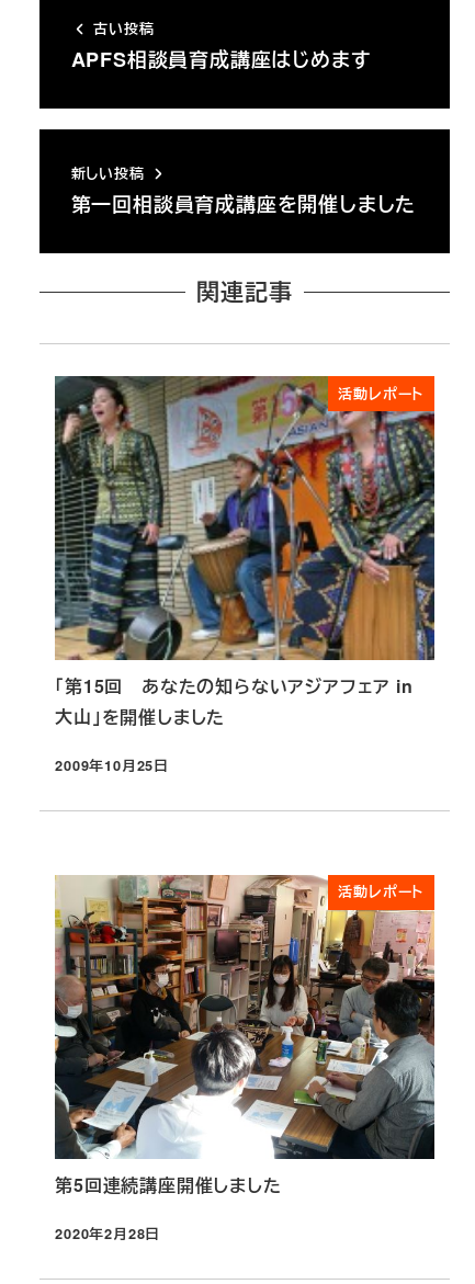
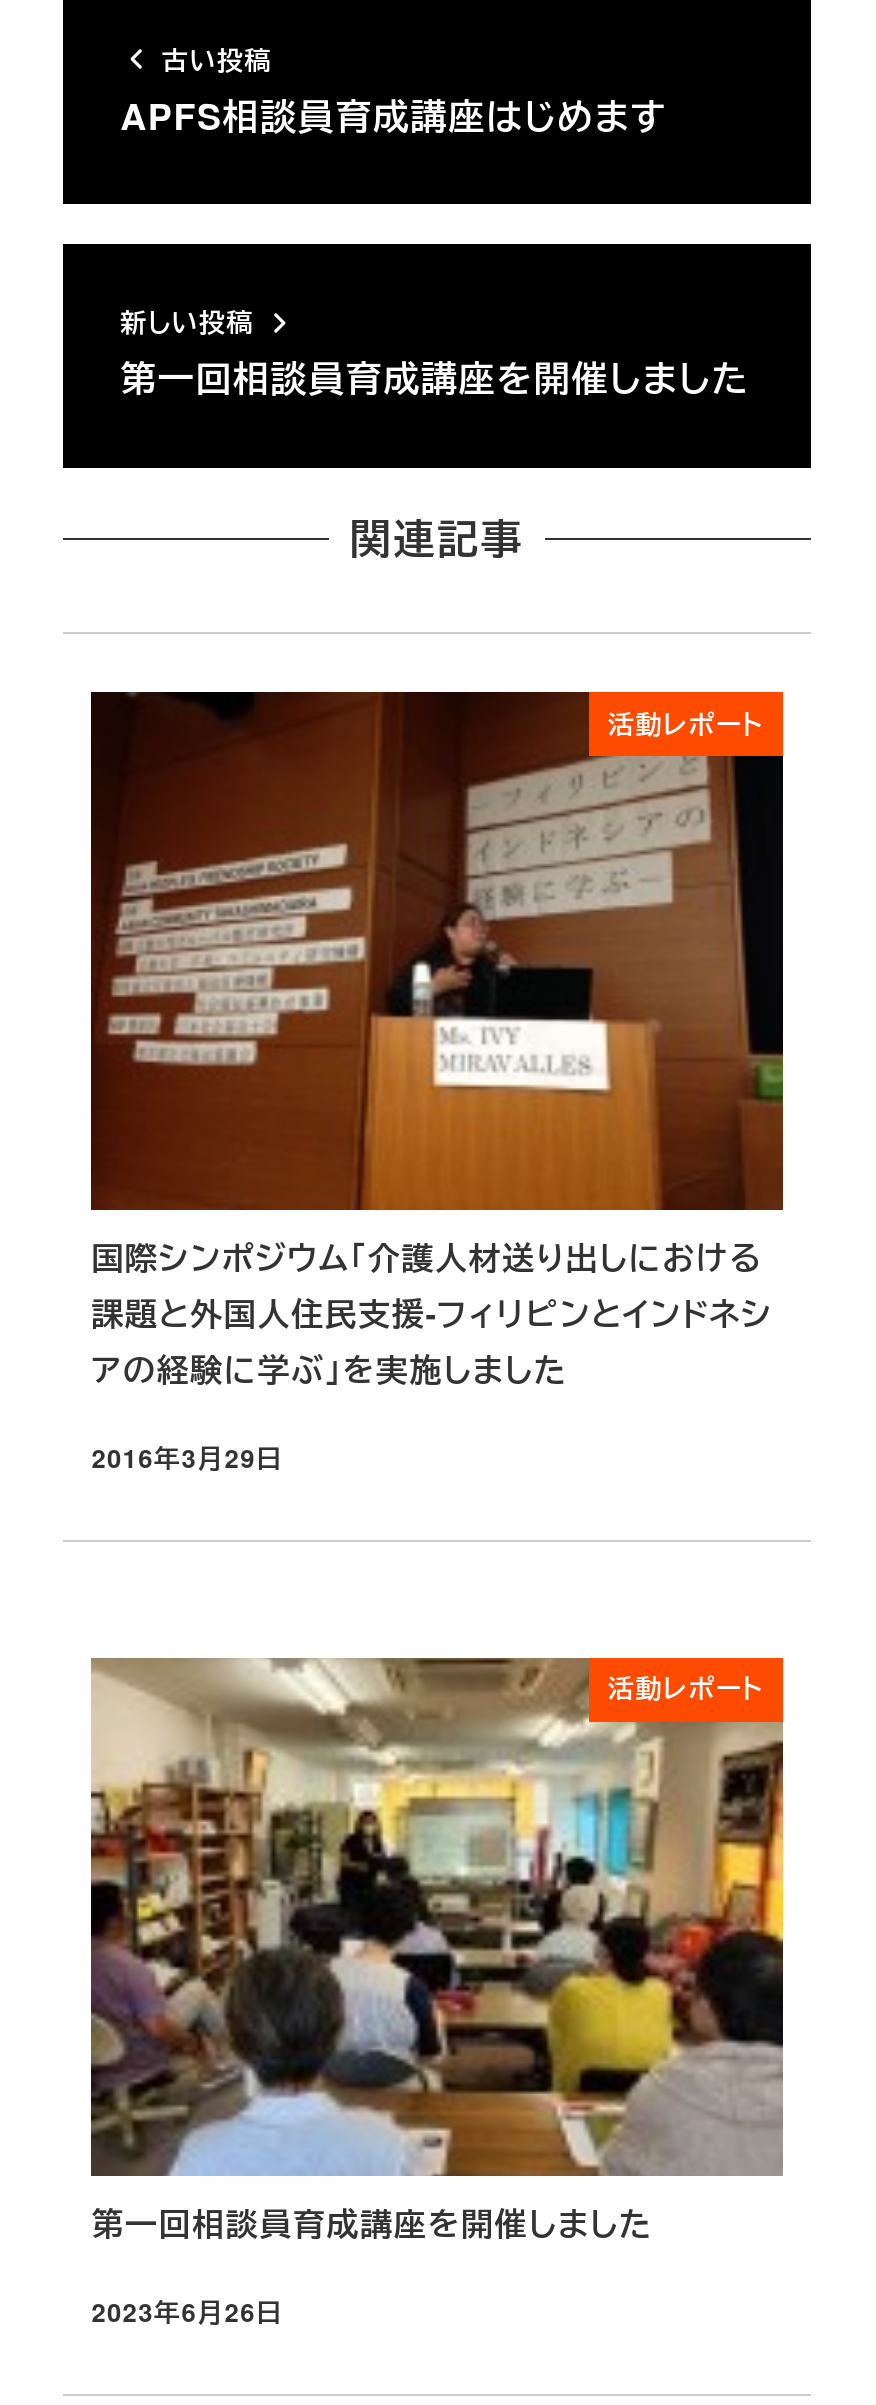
- [image]
- 「第15回 あなたの知らないアジアフェア in
- 大山」を開催しました
+ [image]
+ 国際シンポジウム「介護人材送り出しにおける
+ 課題と外国人住民支援-フィリピンとインドネシ
+ アの経験に学ぶ」を実施しました

- 2009年10月25日
+ 2016年3月29日

- [image]
- 第5回連続講座開催しました
+ [image]
+ 第一回相談員育成講座を開催しました

- 2020年2月28日
+ 2023年6月26日
